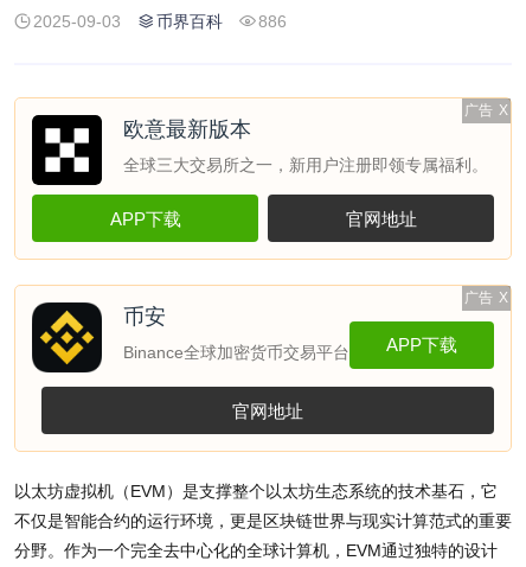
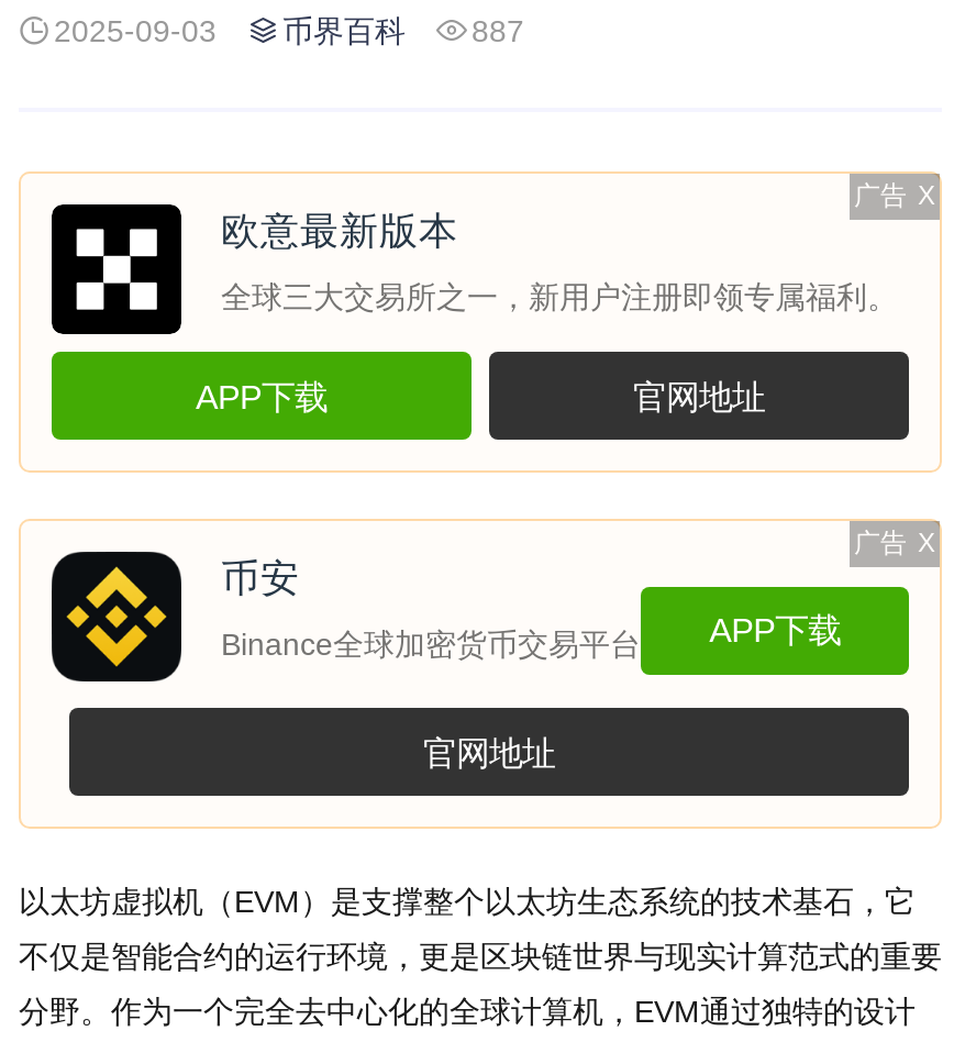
- 2025-09-03 币界百科 886
+ 2025-09-03 币界百科 887
